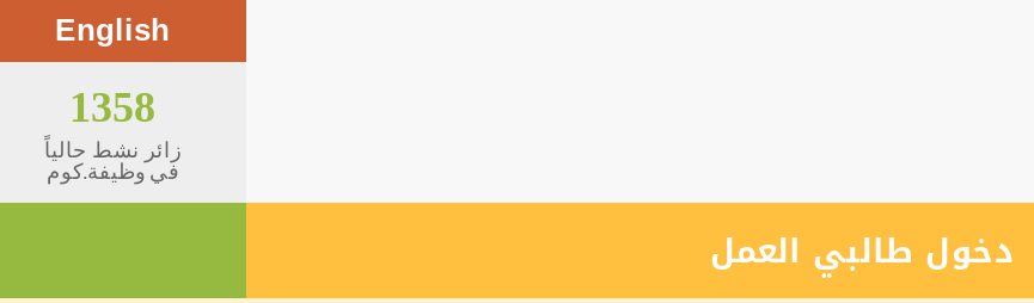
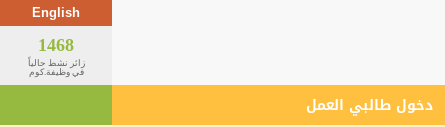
- 1358
+ 1468
